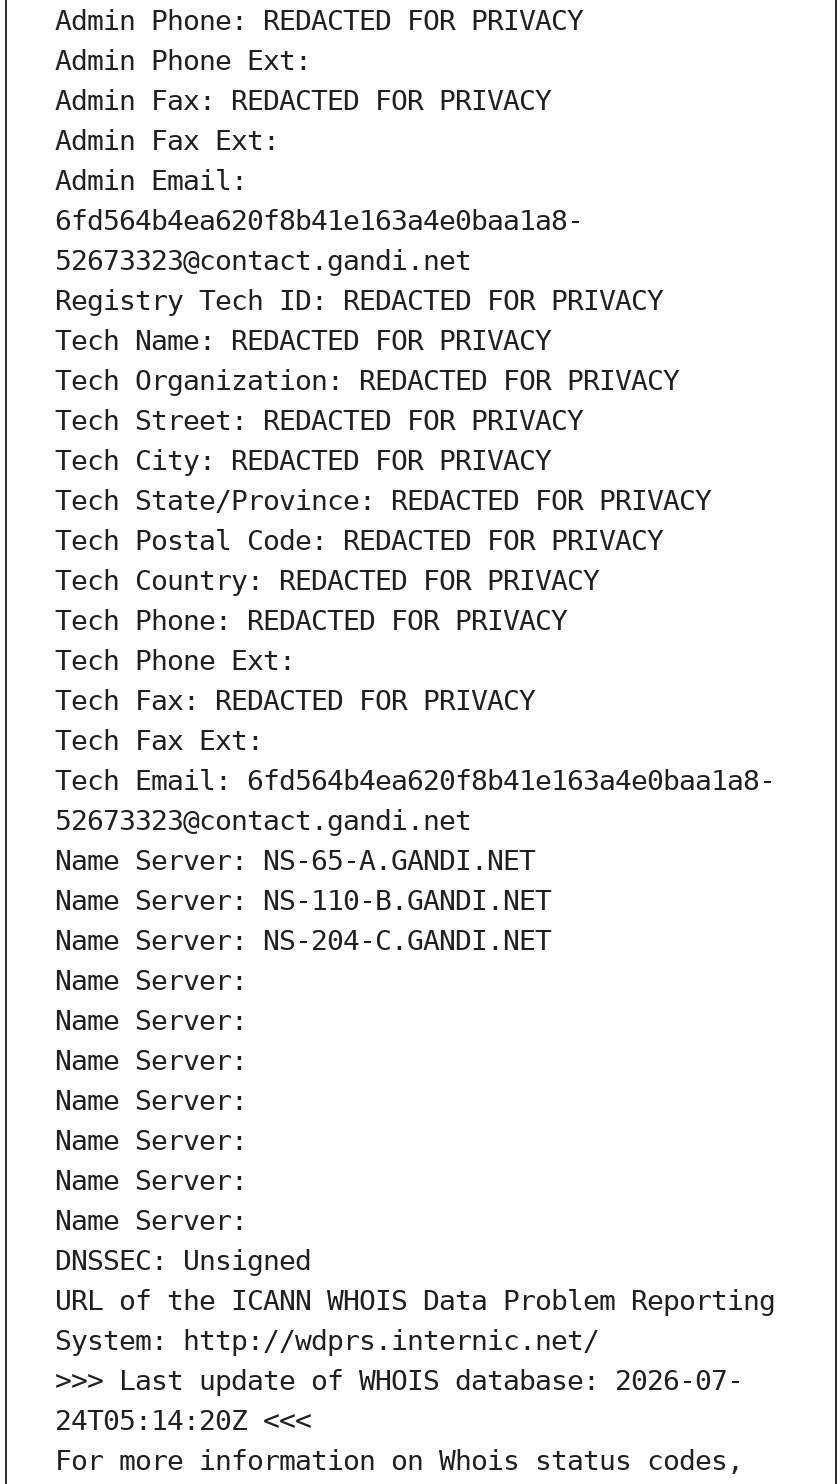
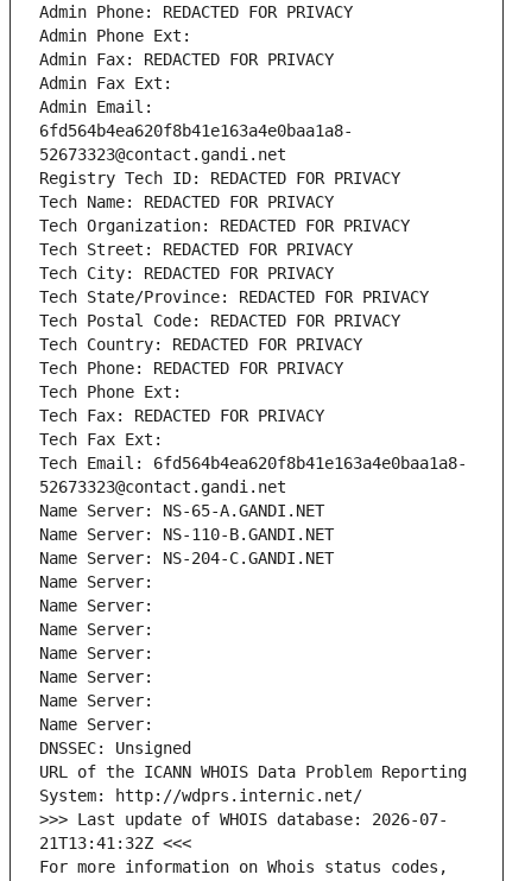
- 24T05:14:20Z <<<
+ 21T13:41:32Z <<<
